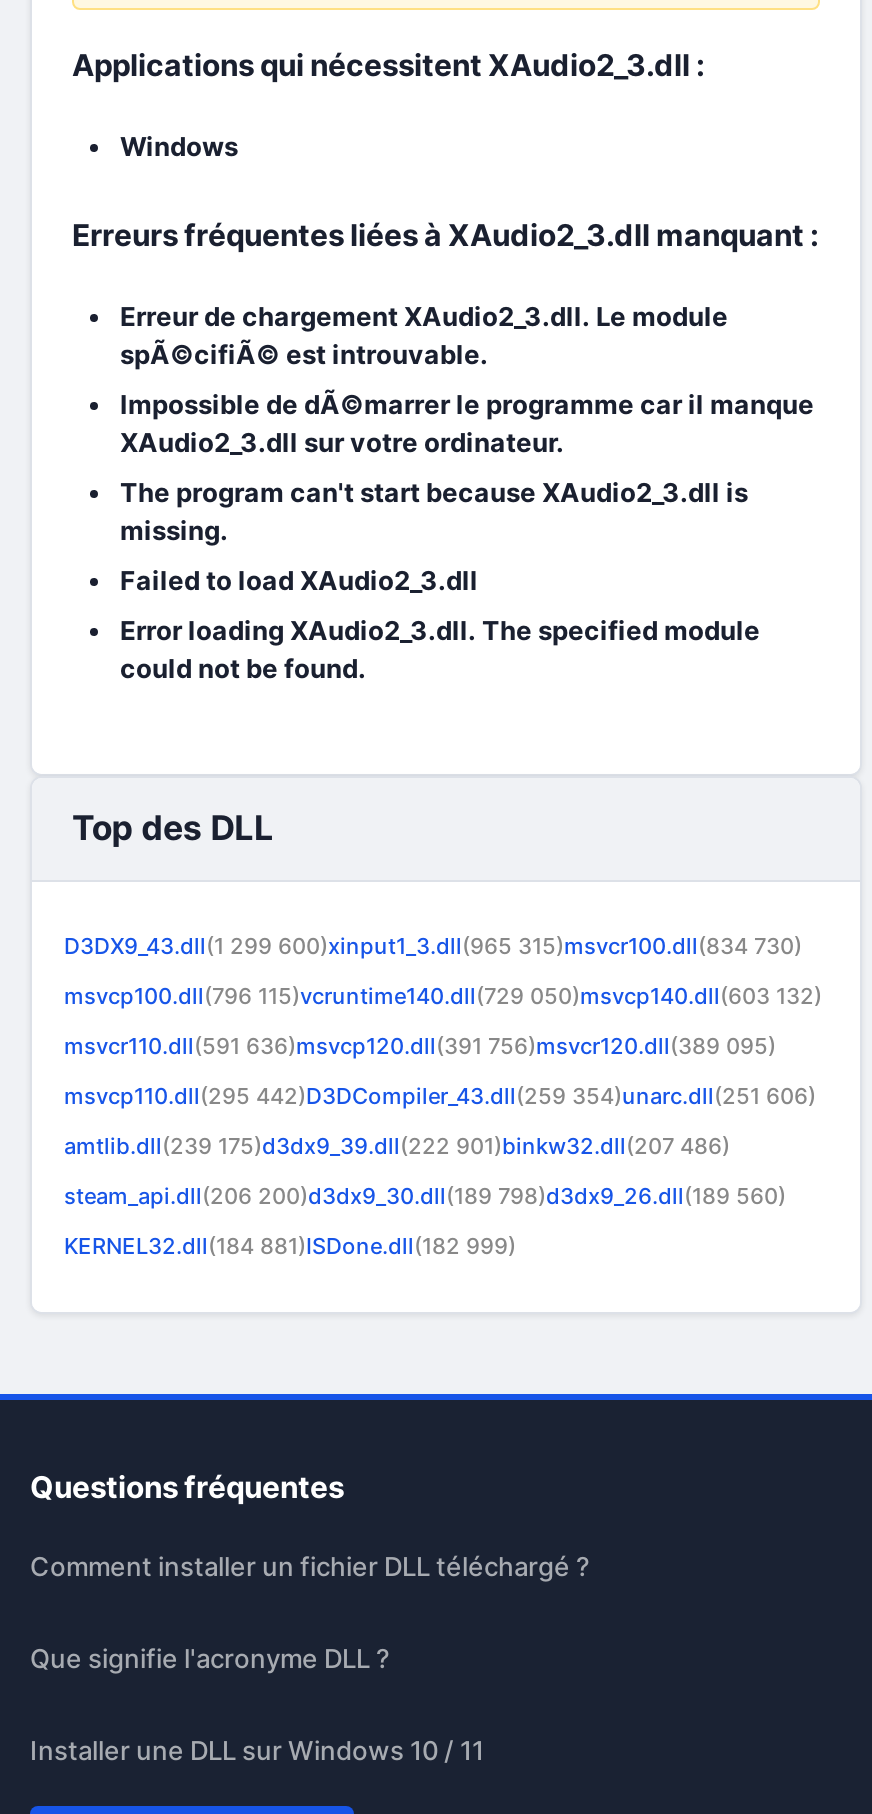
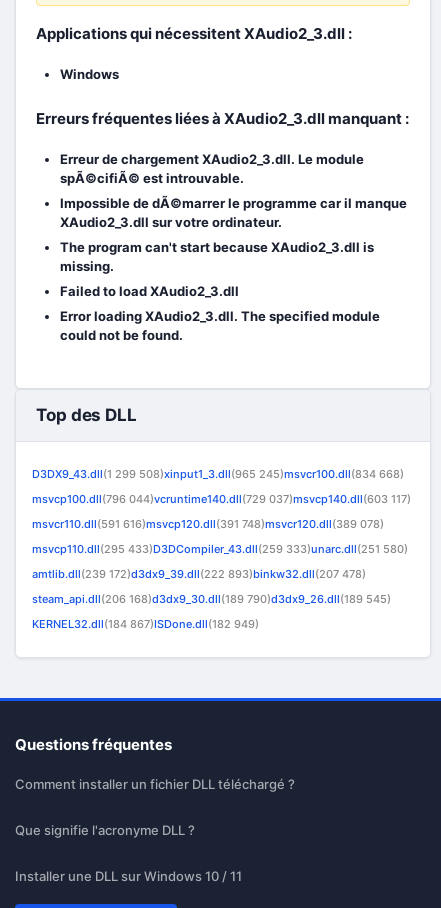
- D3DX9_43.dll(1 299 600)xinput1_3.dll(965 315)msvcr100.dll(834 730)
+ D3DX9_43.dll(1 299 508)xinput1_3.dll(965 245)msvcr100.dll(834 668)

- msvcp100.dll(796 115)vcruntime140.dll(729 050)msvcp140.dll(603 132)
+ msvcp100.dll(796 044)vcruntime140.dll(729 037)msvcp140.dll(603 117)

- msvcr110.dll(591 636)msvcp120.dll(391 756)msvcr120.dll(389 095)
+ msvcr110.dll(591 616)msvcp120.dll(391 748)msvcr120.dll(389 078)

- msvcp110.dll(295 442)D3DCompiler_43.dll(259 354)unarc.dll(251 606)
+ msvcp110.dll(295 433)D3DCompiler_43.dll(259 333)unarc.dll(251 580)

- amtlib.dll(239 175)d3dx9_39.dll(222 901)binkw32.dll(207 486)
+ amtlib.dll(239 172)d3dx9_39.dll(222 893)binkw32.dll(207 478)

- steam_api.dll(206 200)d3dx9_30.dll(189 798)d3dx9_26.dll(189 560)
+ steam_api.dll(206 168)d3dx9_30.dll(189 790)d3dx9_26.dll(189 545)

- KERNEL32.dll(184 881)ISDone.dll(182 999)
+ KERNEL32.dll(184 867)ISDone.dll(182 949)
